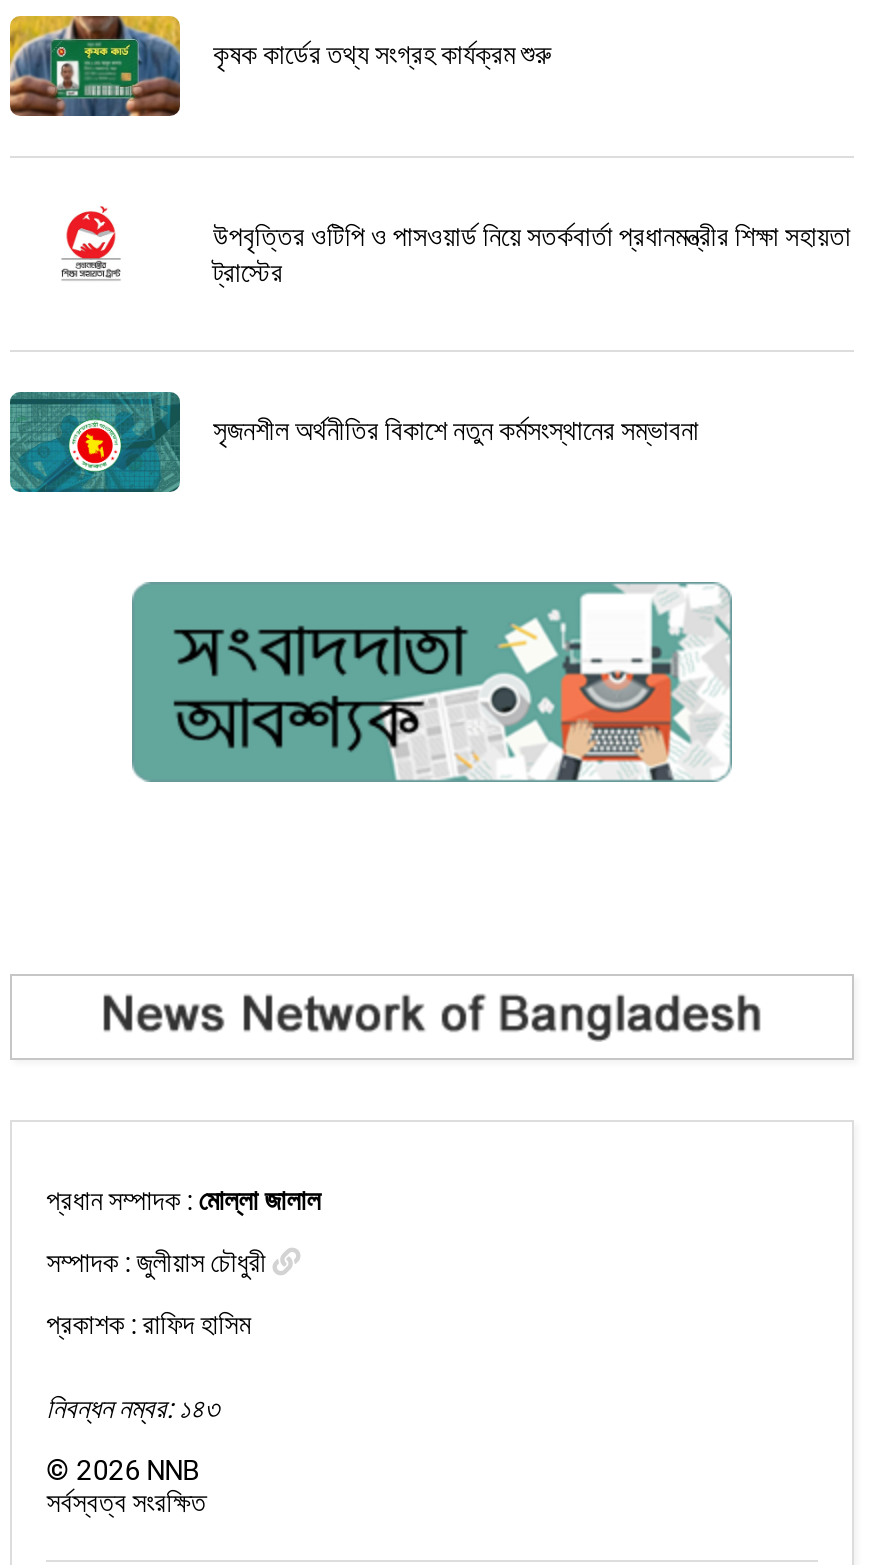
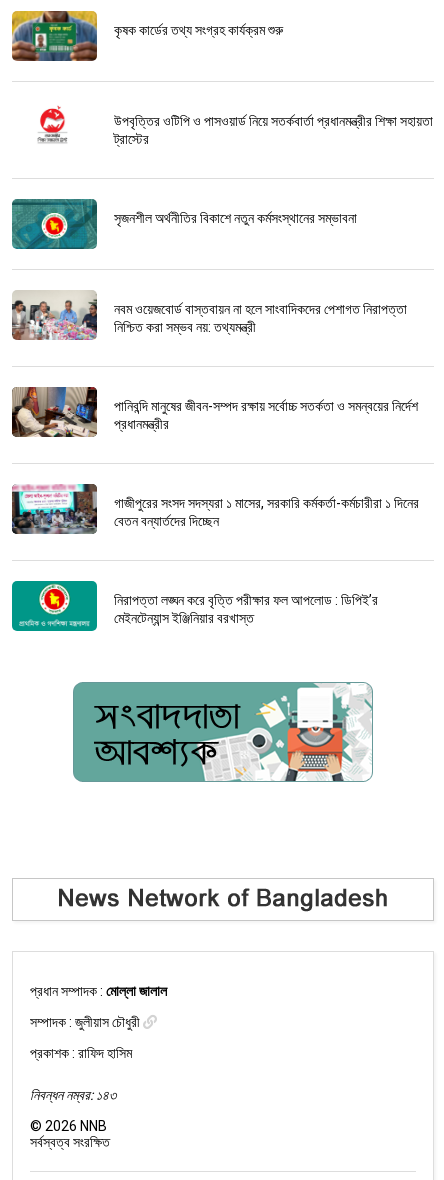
+ [image]
+ নবম ওয়েজবোর্ড বাস্তবায়ন না হলে সাংবাদিকদের পেশাগত নিরাপত্তা
+ নিশ্চিত করা সম্ভব নয়: তথ্যমন্ত্রী

+ [image]
+ পানিবন্দি মানুষের জীবন-সম্পদ রক্ষায় সর্বোচ্চ সতর্কতা ও সমন্বয়ের নির্দেশ
+ প্রধানমন্ত্রীর

+ [image]
+ গাজীপুরের সংসদ সদস্যরা ১ মাসের, সরকারি কর্মকর্তা-কর্মচারীরা ১ দিনের
+ বেতন বন্যার্তদের দিচ্ছেন

+ [image]
+ নিরাপত্তা লঙ্ঘন করে বৃত্তি পরীক্ষার ফল আপলোড : ডিপিই’র
+ মেইনটেন্যান্স ইঞ্জিনিয়ার বরখাস্ত
